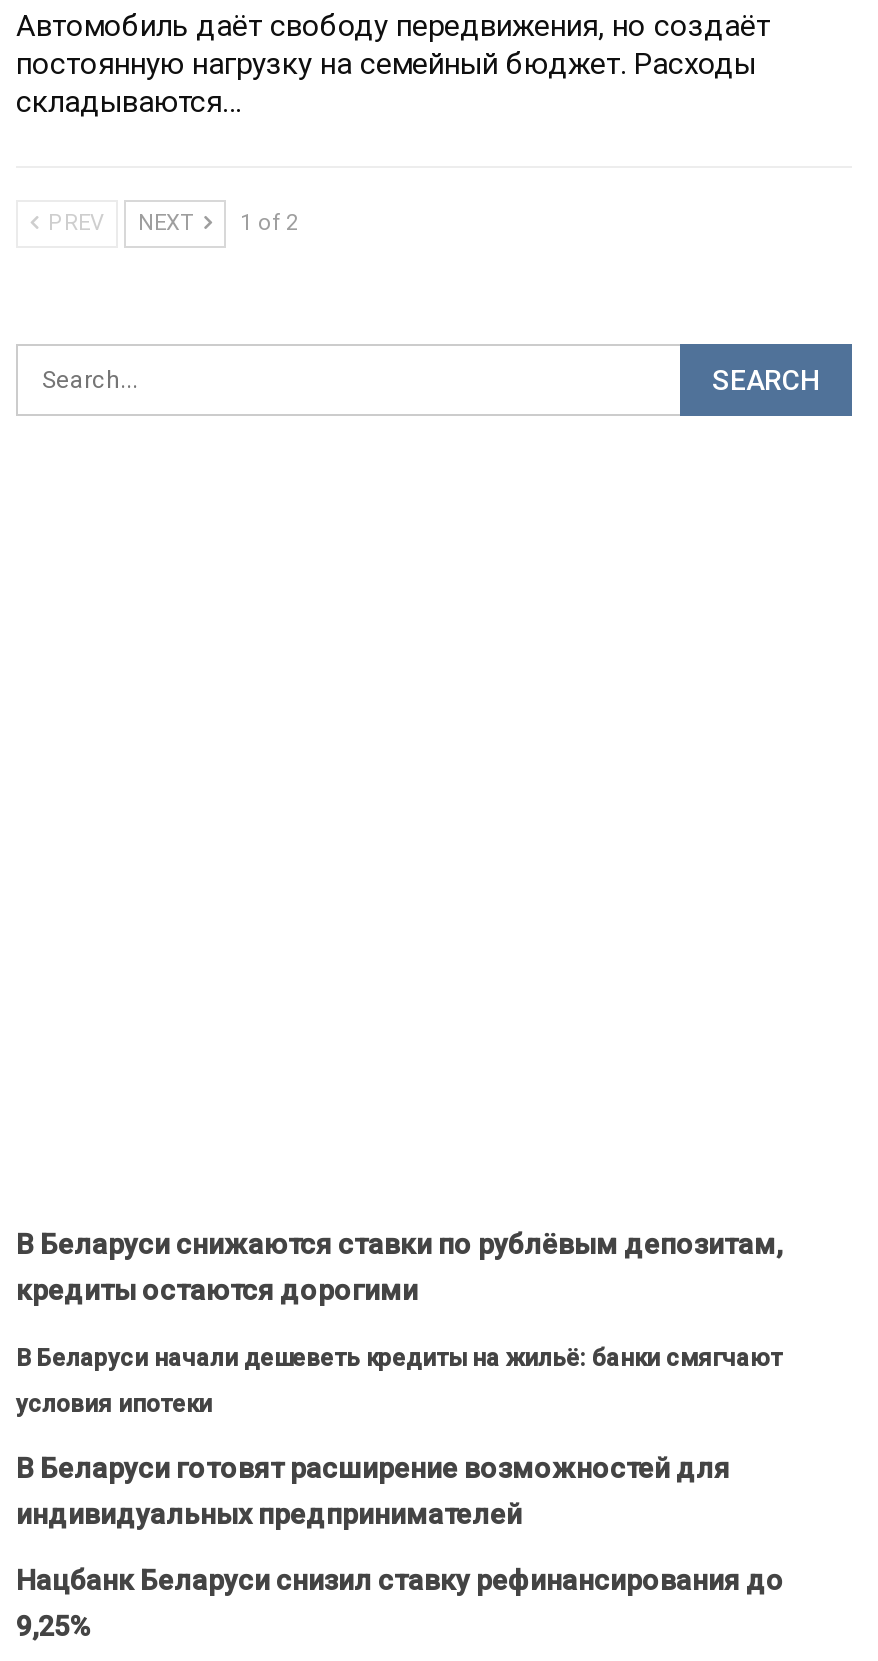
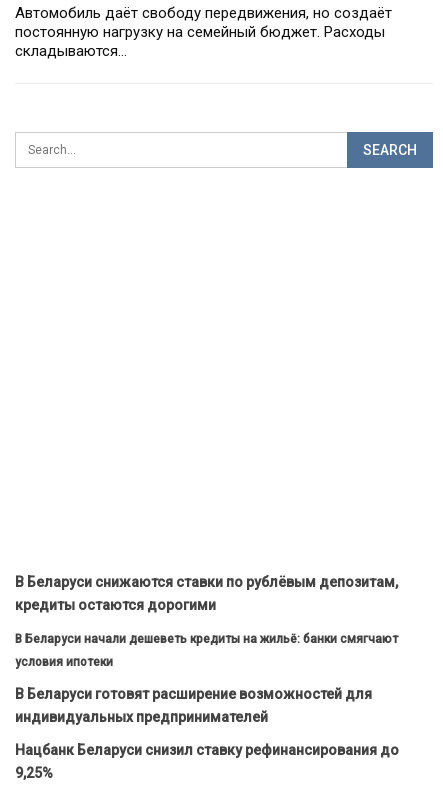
- PREV
- NEXT
- 1 of 2
